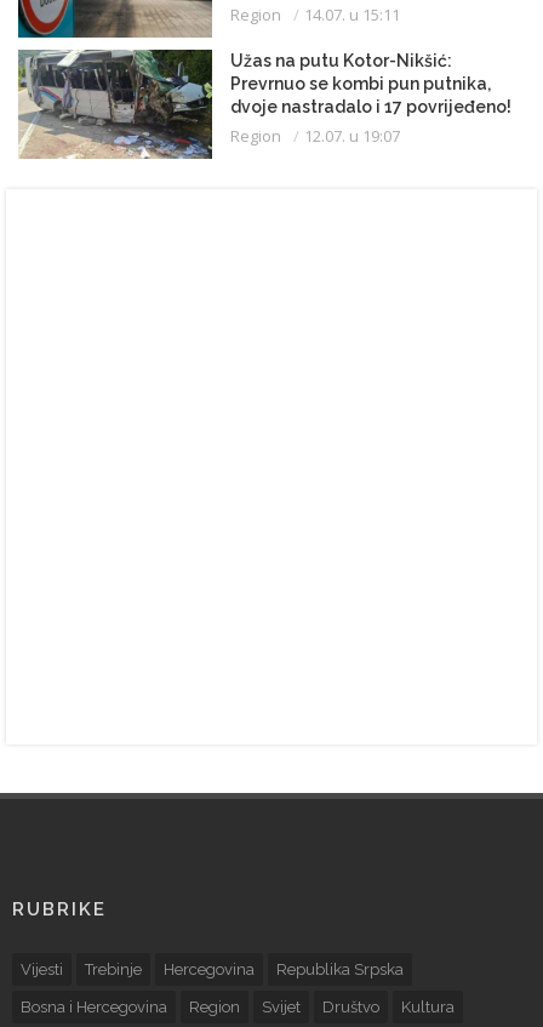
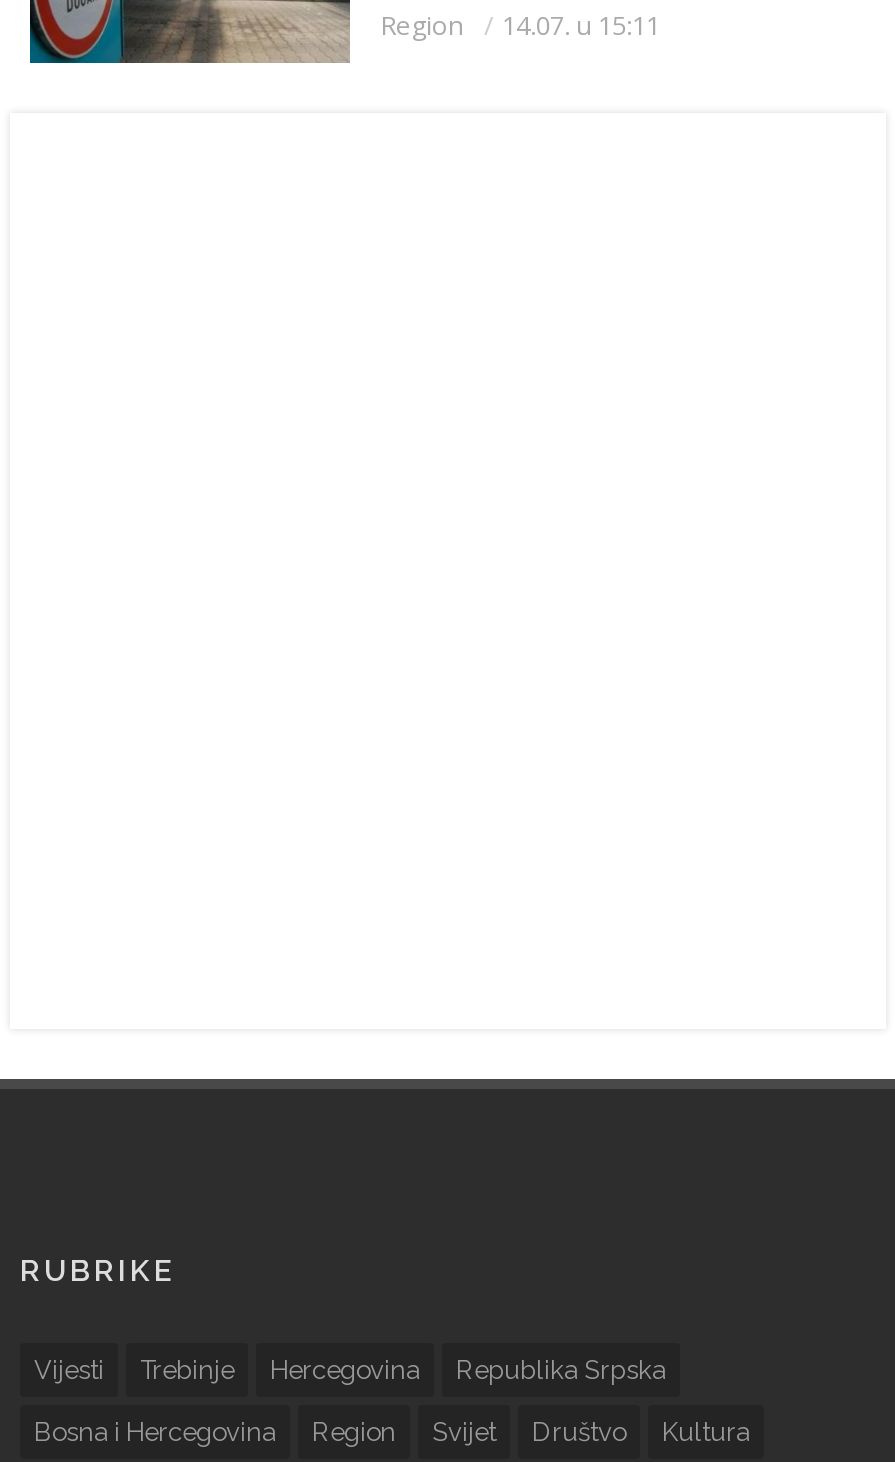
- [image]
- Užas na putu Kotor-Nikšić:
- Prevrnuo se kombi pun putnika,
- dvoje nastradalo i 17 povrijeđeno!
- Region
- 12.07. u 19:07
